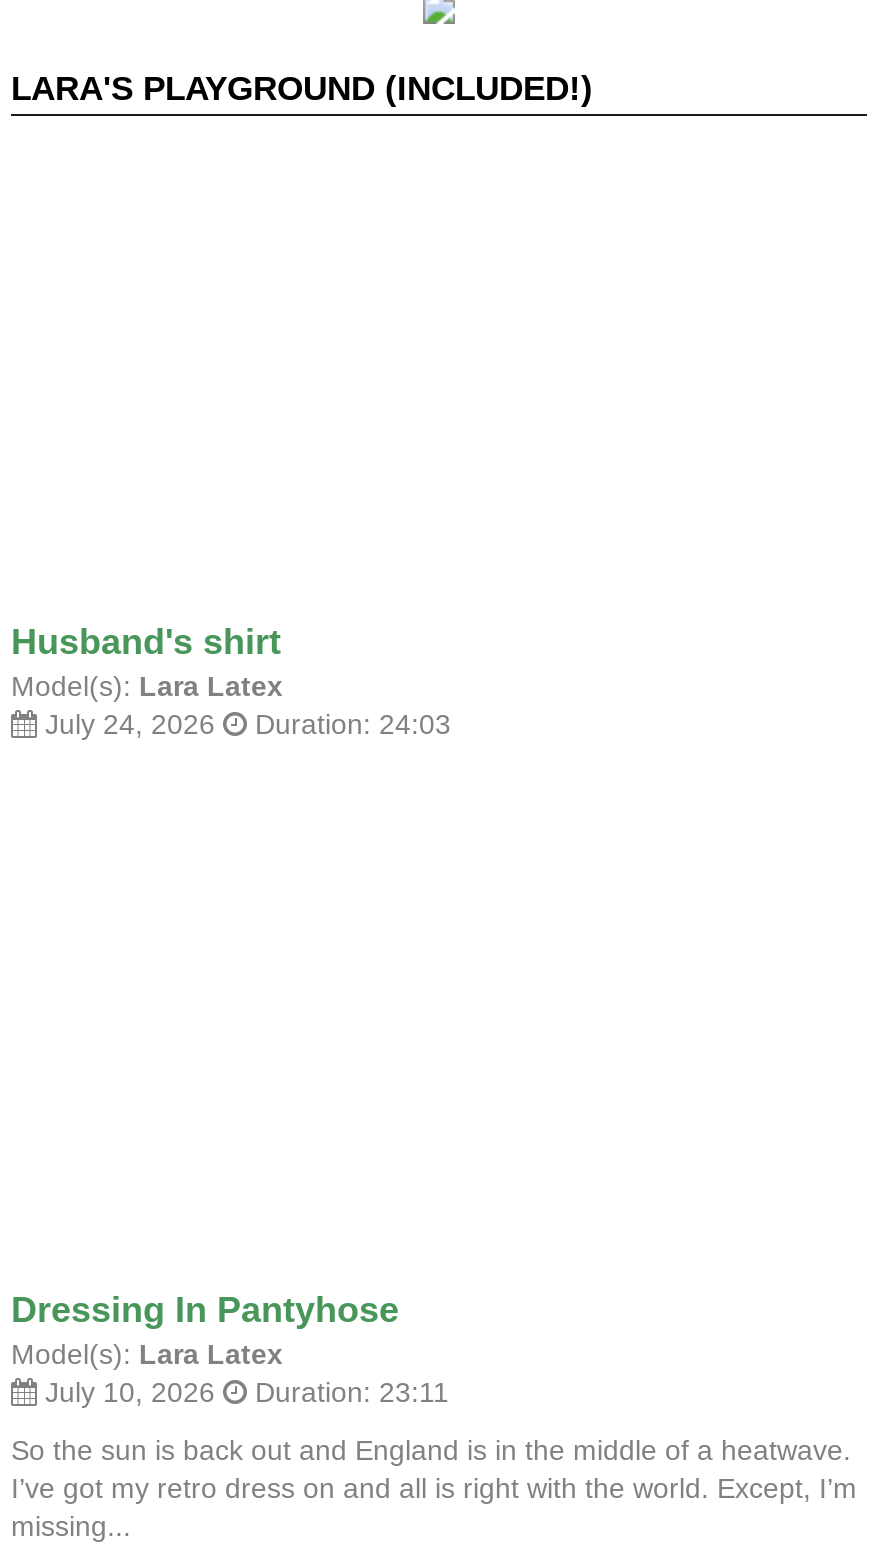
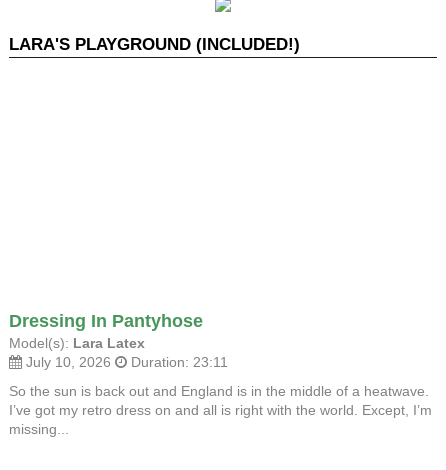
- Husband's shirt
- Model(s): Lara Latex
- July 24, 2026
- Duration: 24:03
